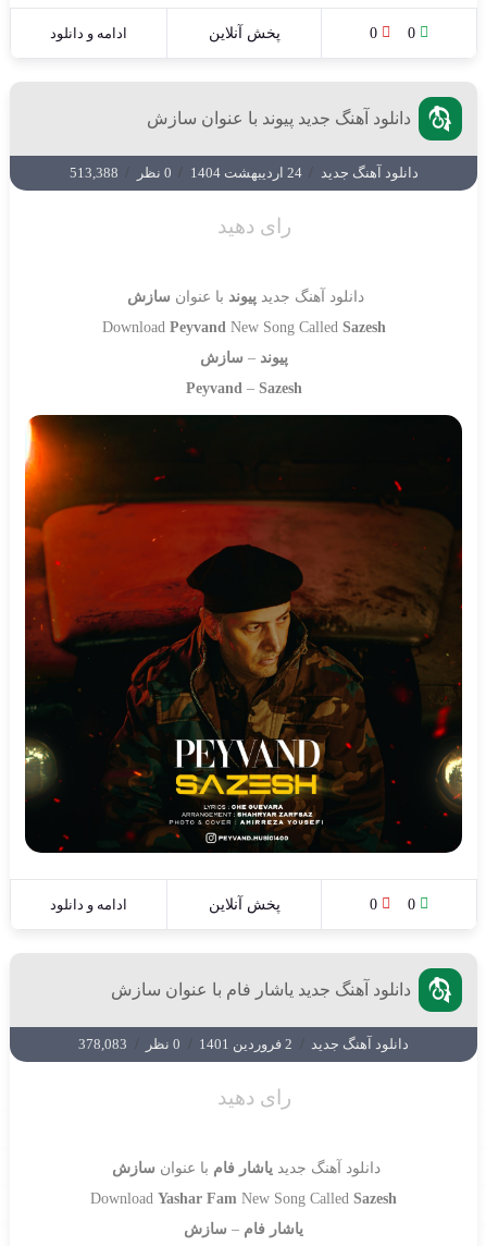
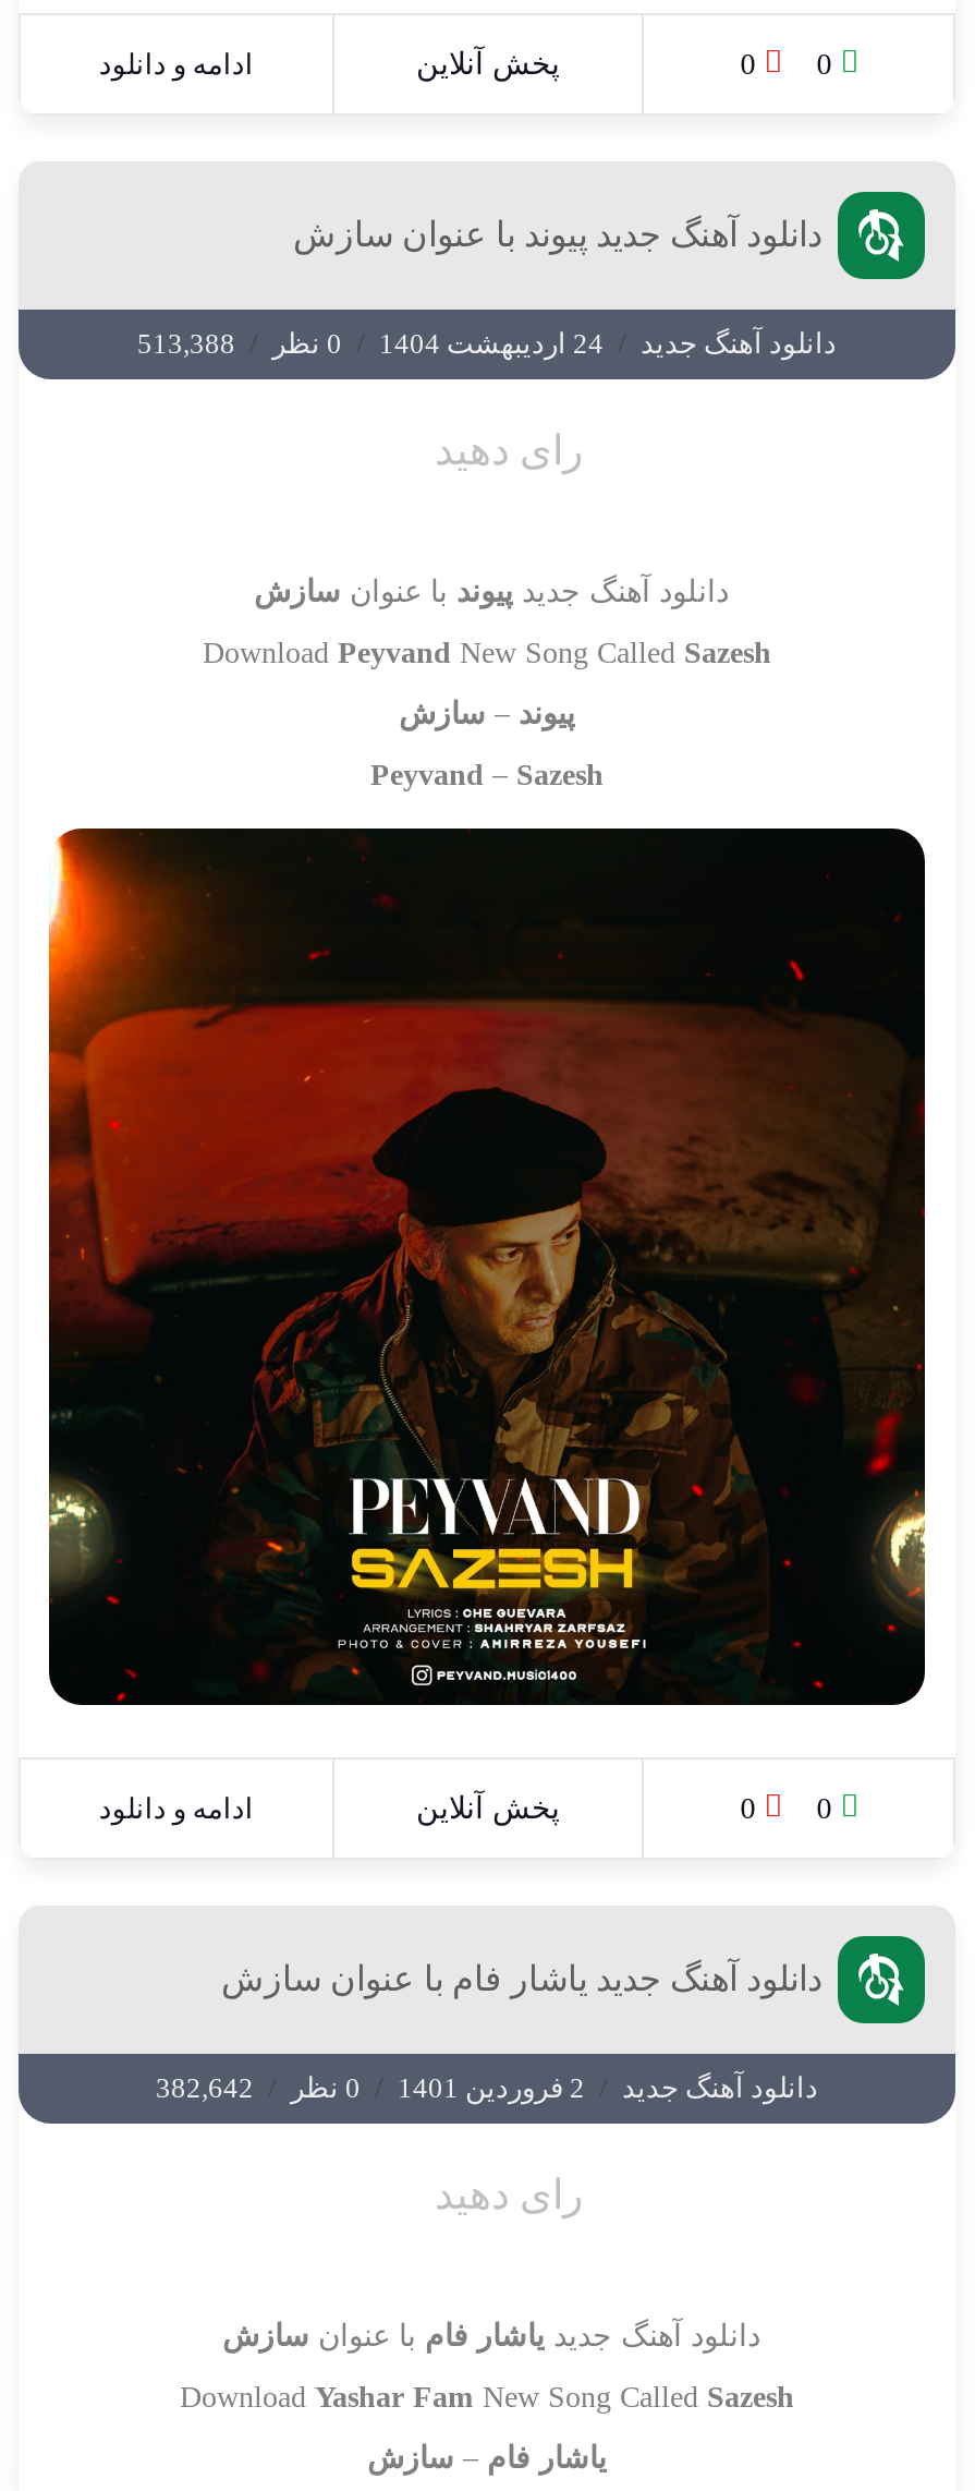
- 378,083
+ 382,642
